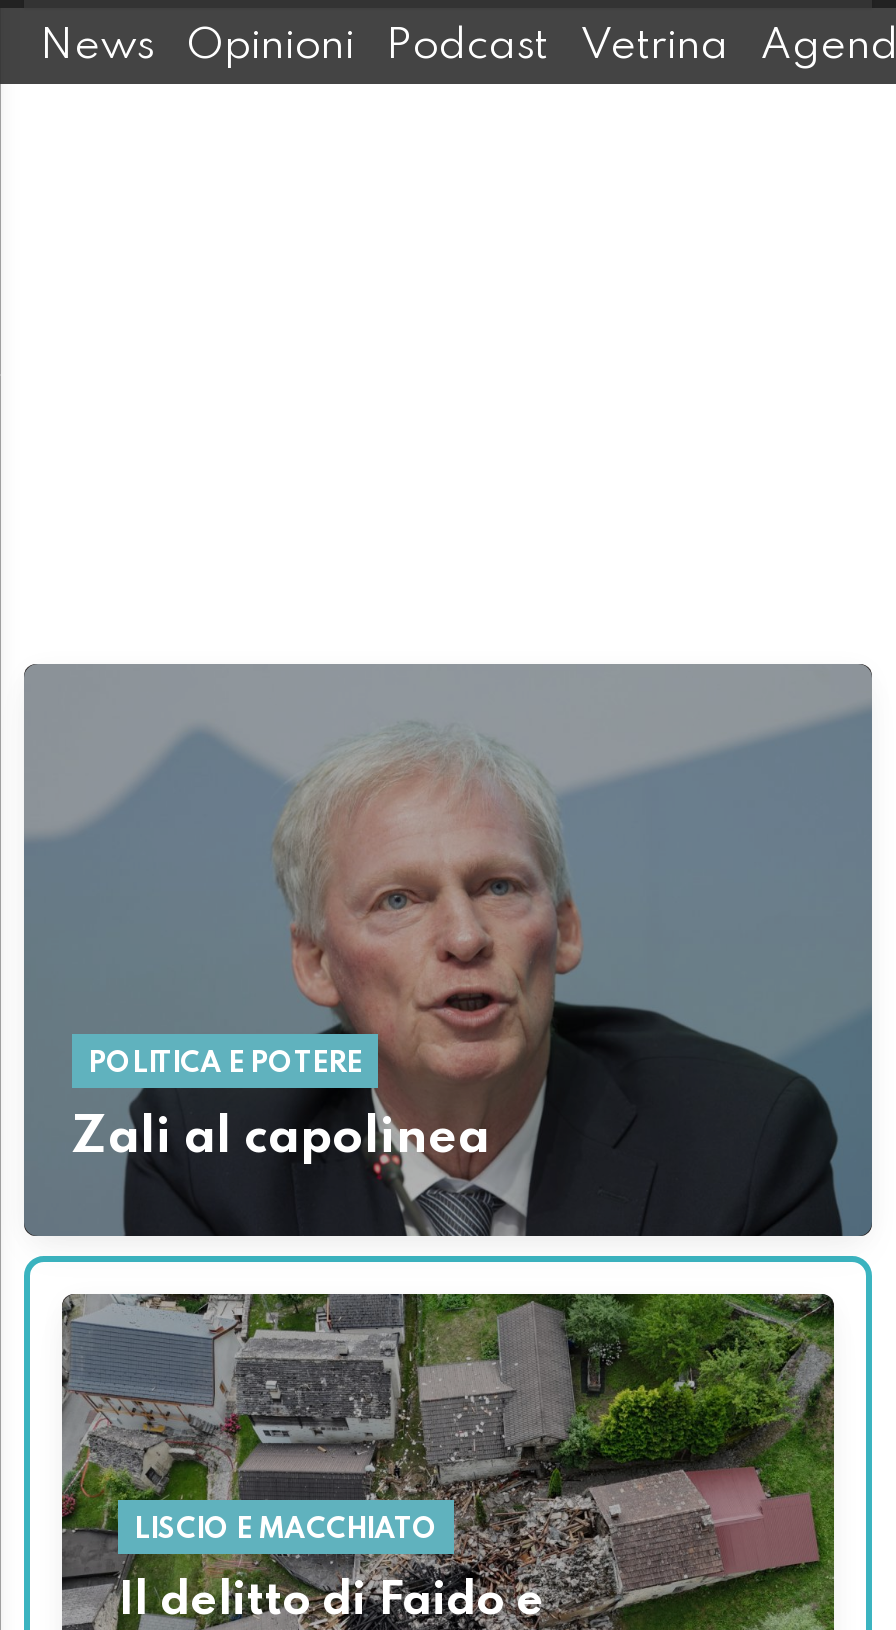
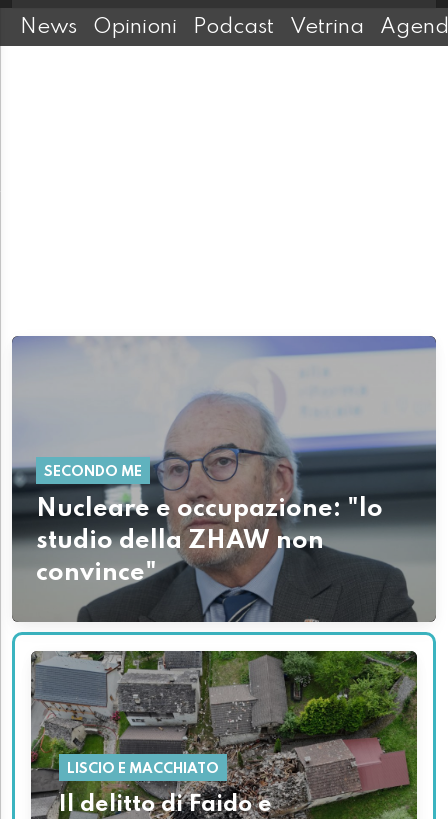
- [image]
- POLITICA E POTERE
+ [image]
+ SECONDO ME

- Zali al capolinea
+ Nucleare e occupazione: "lo
+ studio della ZHAW non
+ convince"
